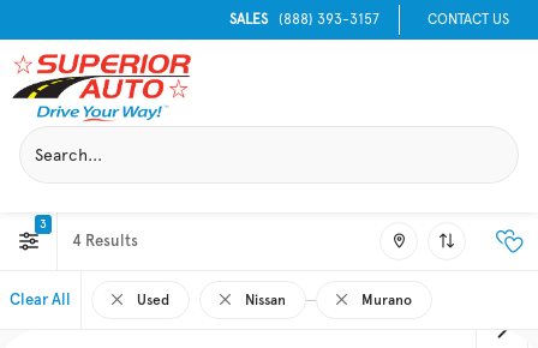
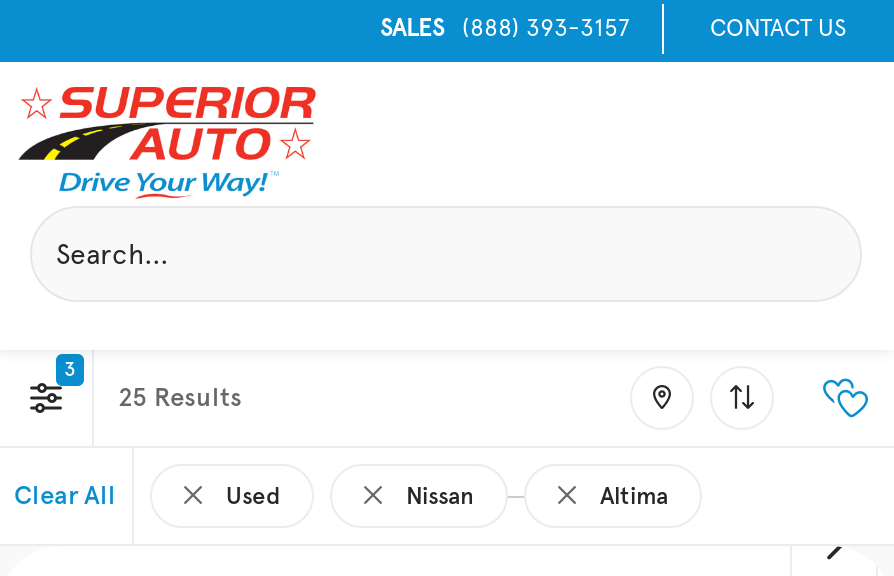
- 4
+ 25

- Murano
+ Altima
